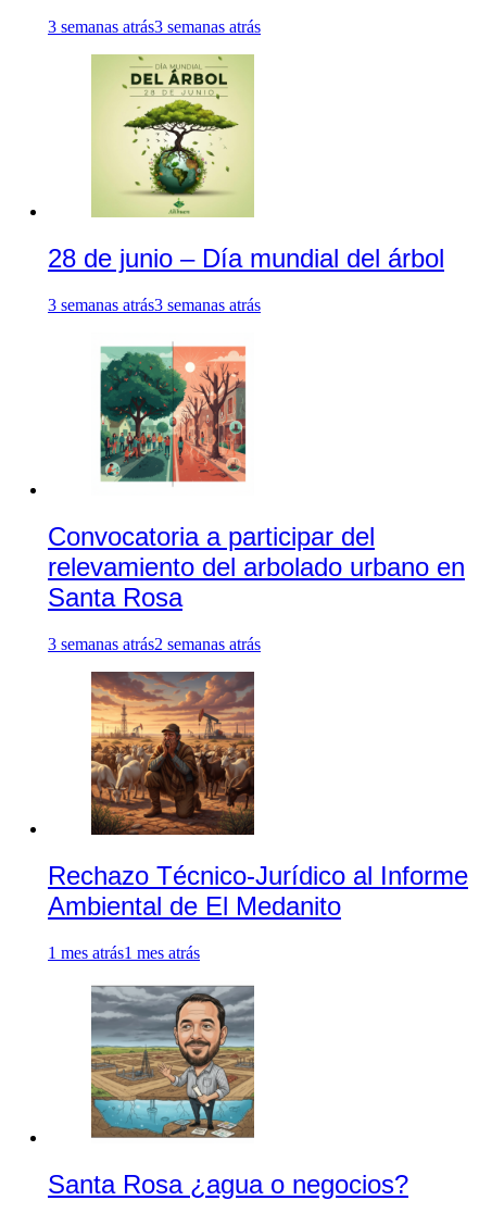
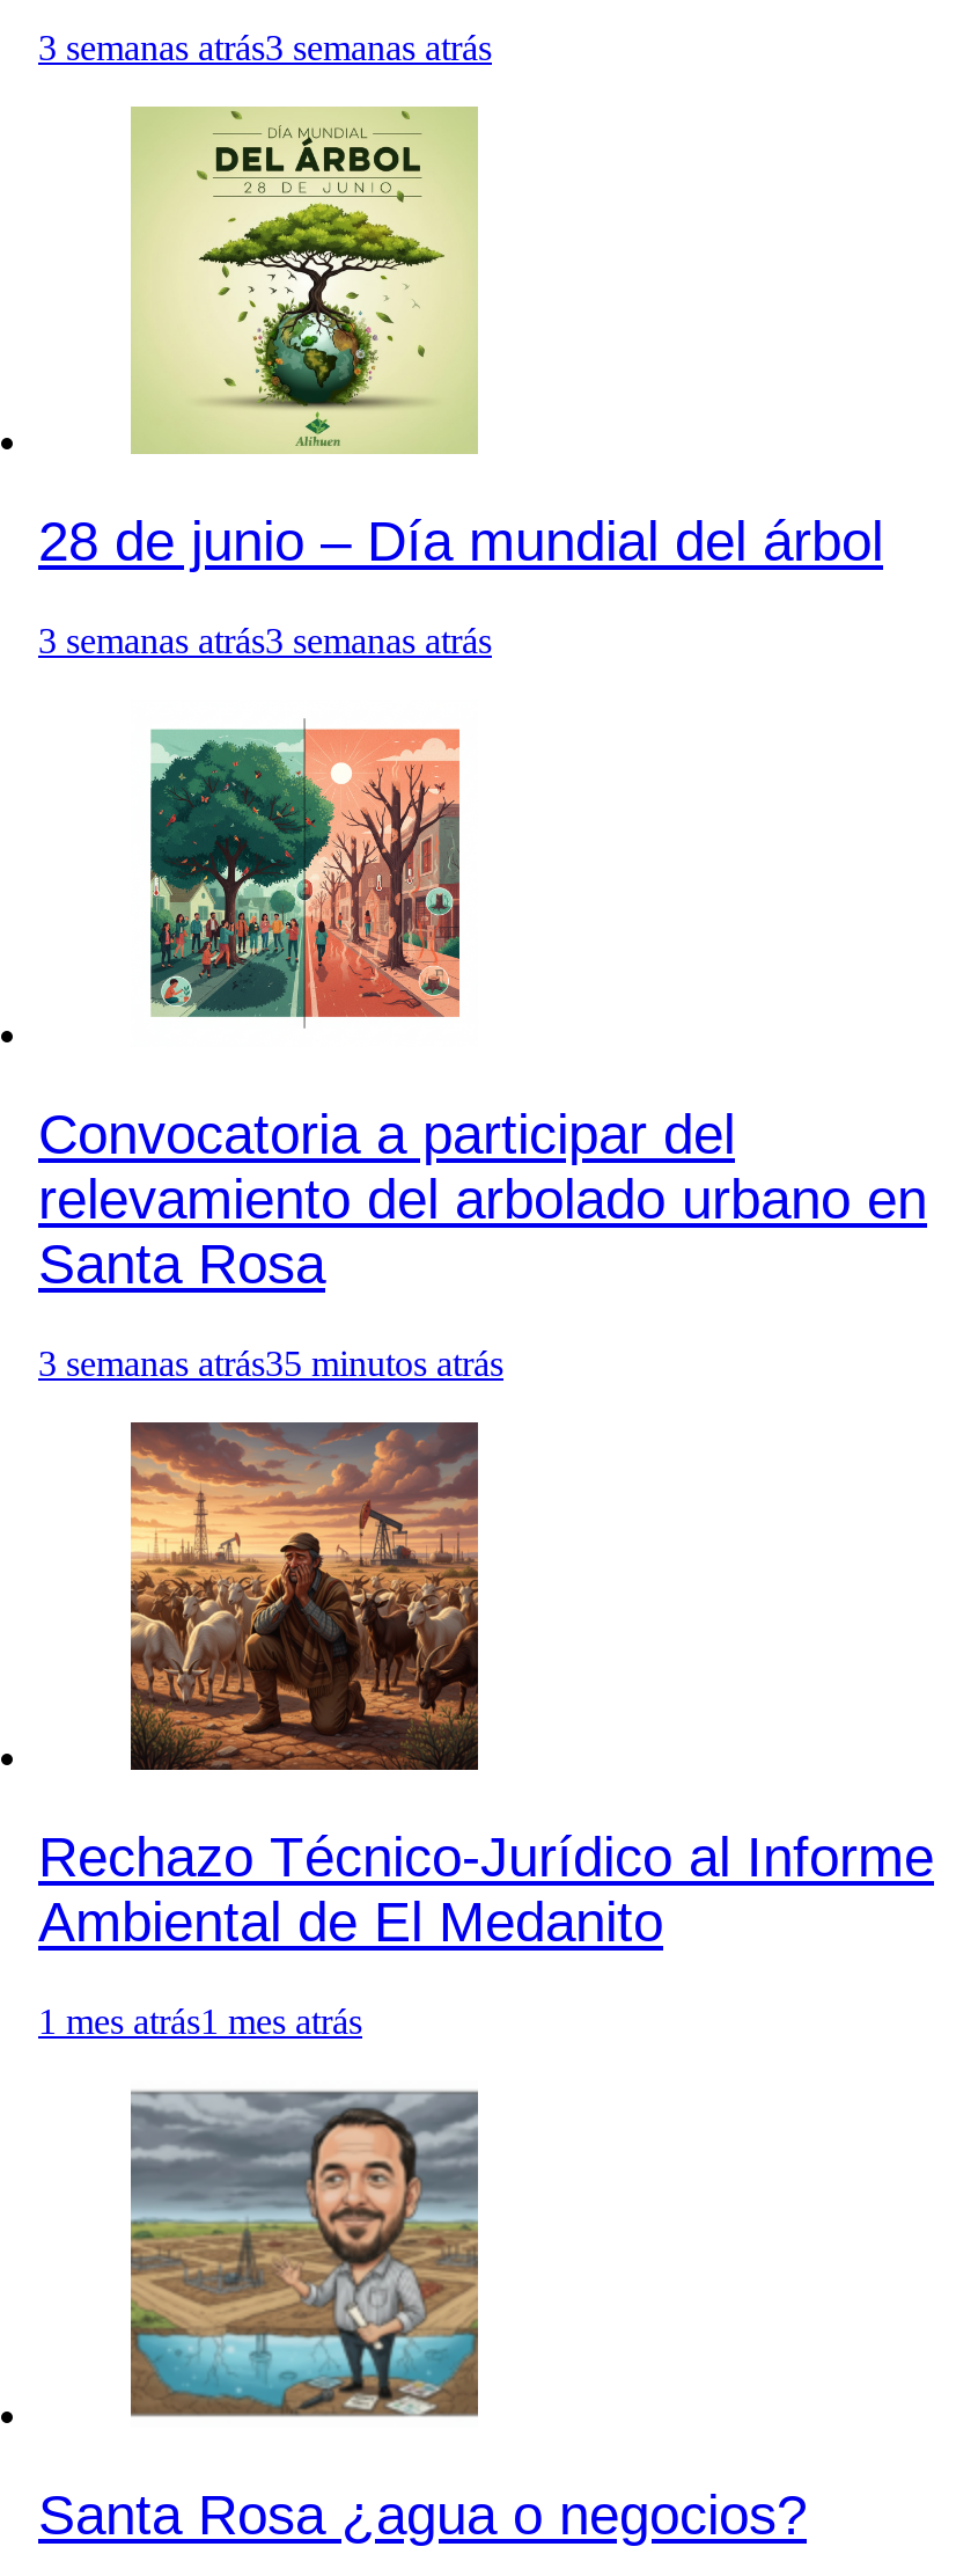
- 3 semanas atrás2 semanas atrás
+ 3 semanas atrás35 minutos atrás
